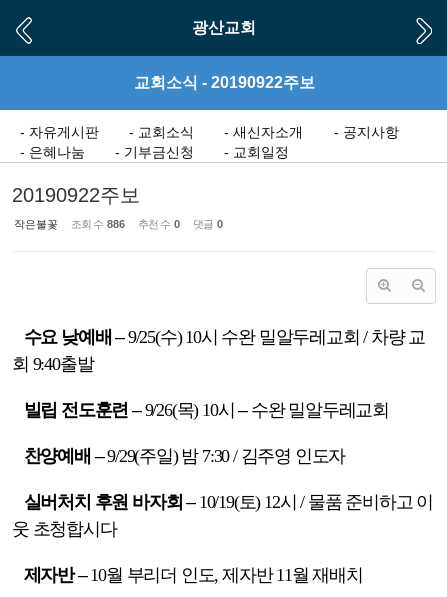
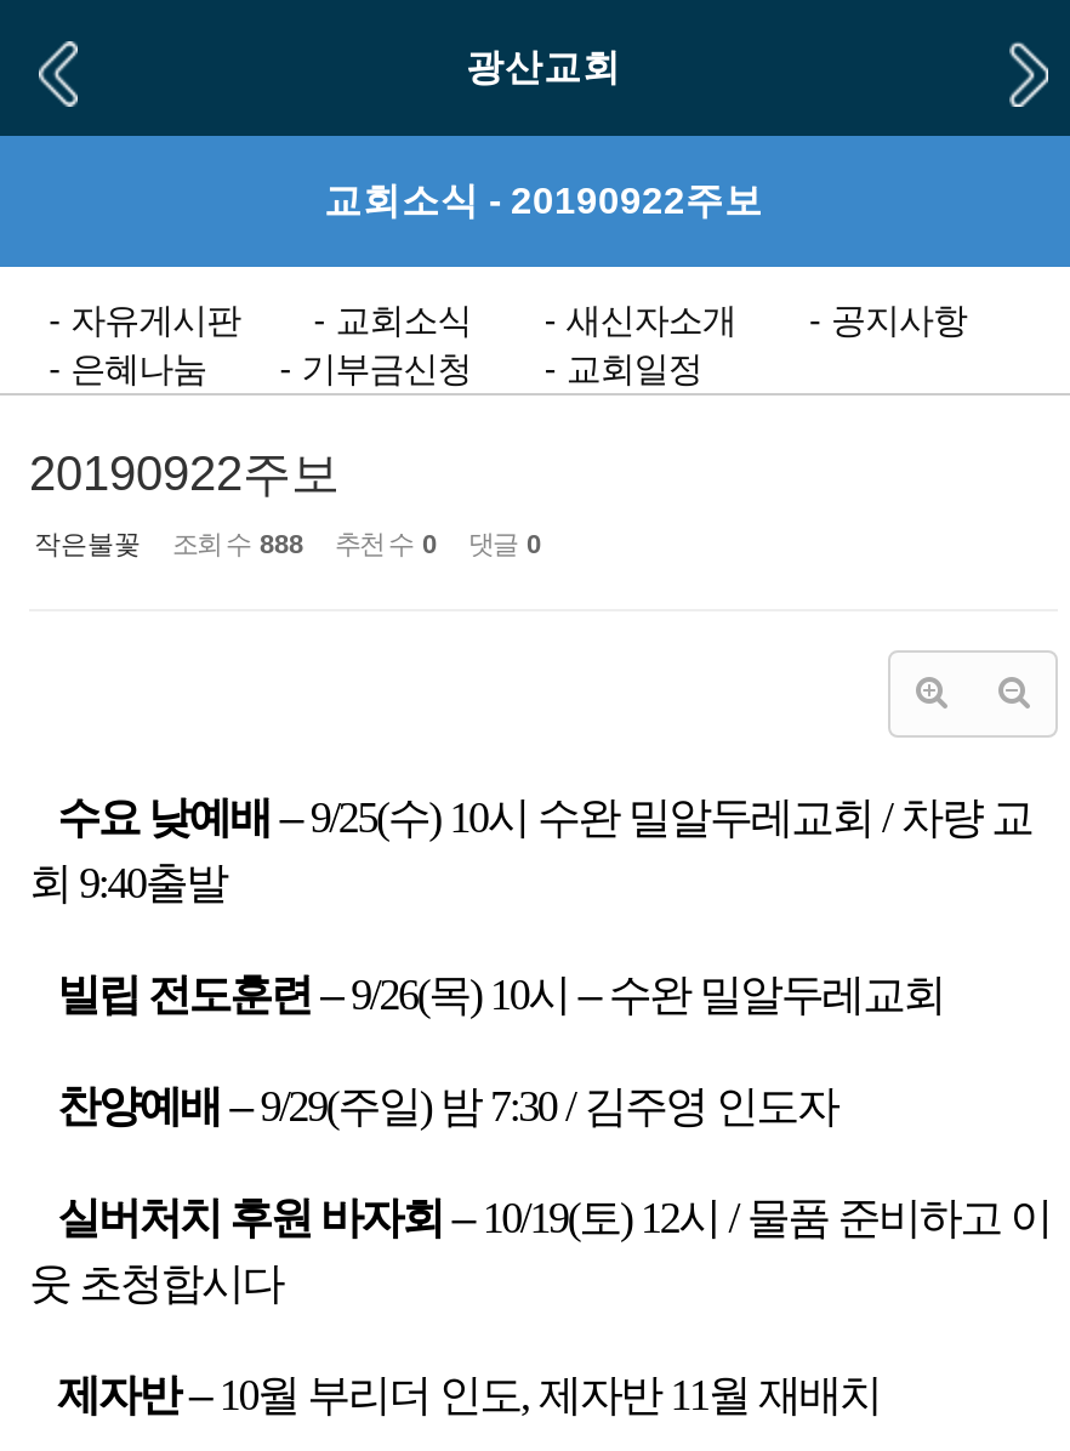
- 작은불꽃 조회 수 886 추천 수 0 댓글 0
+ 작은불꽃 조회 수 888 추천 수 0 댓글 0
